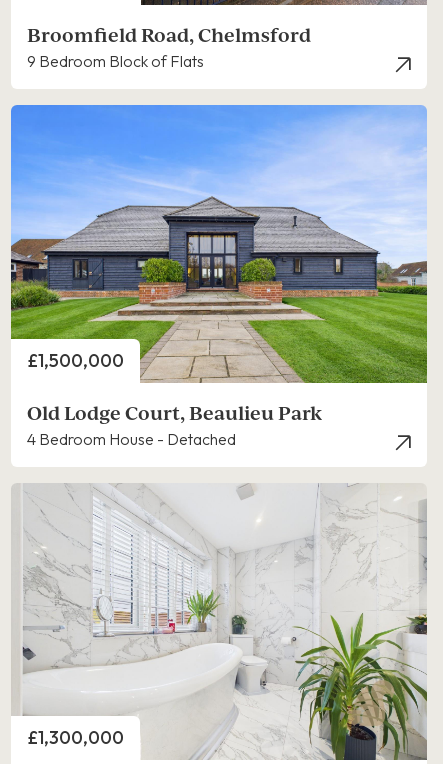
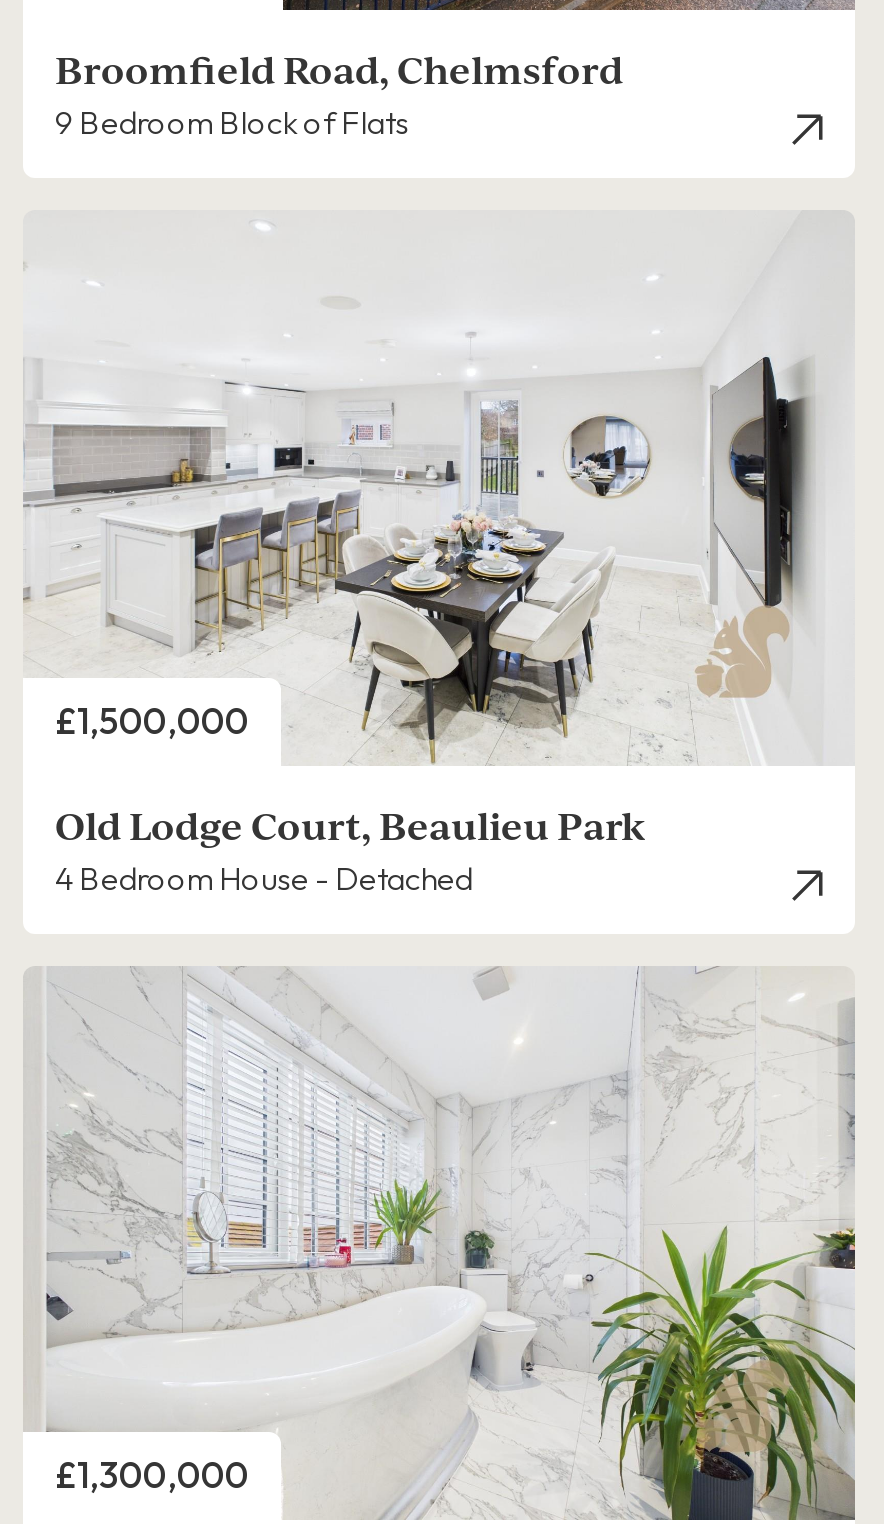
- [image]
+ [image]
